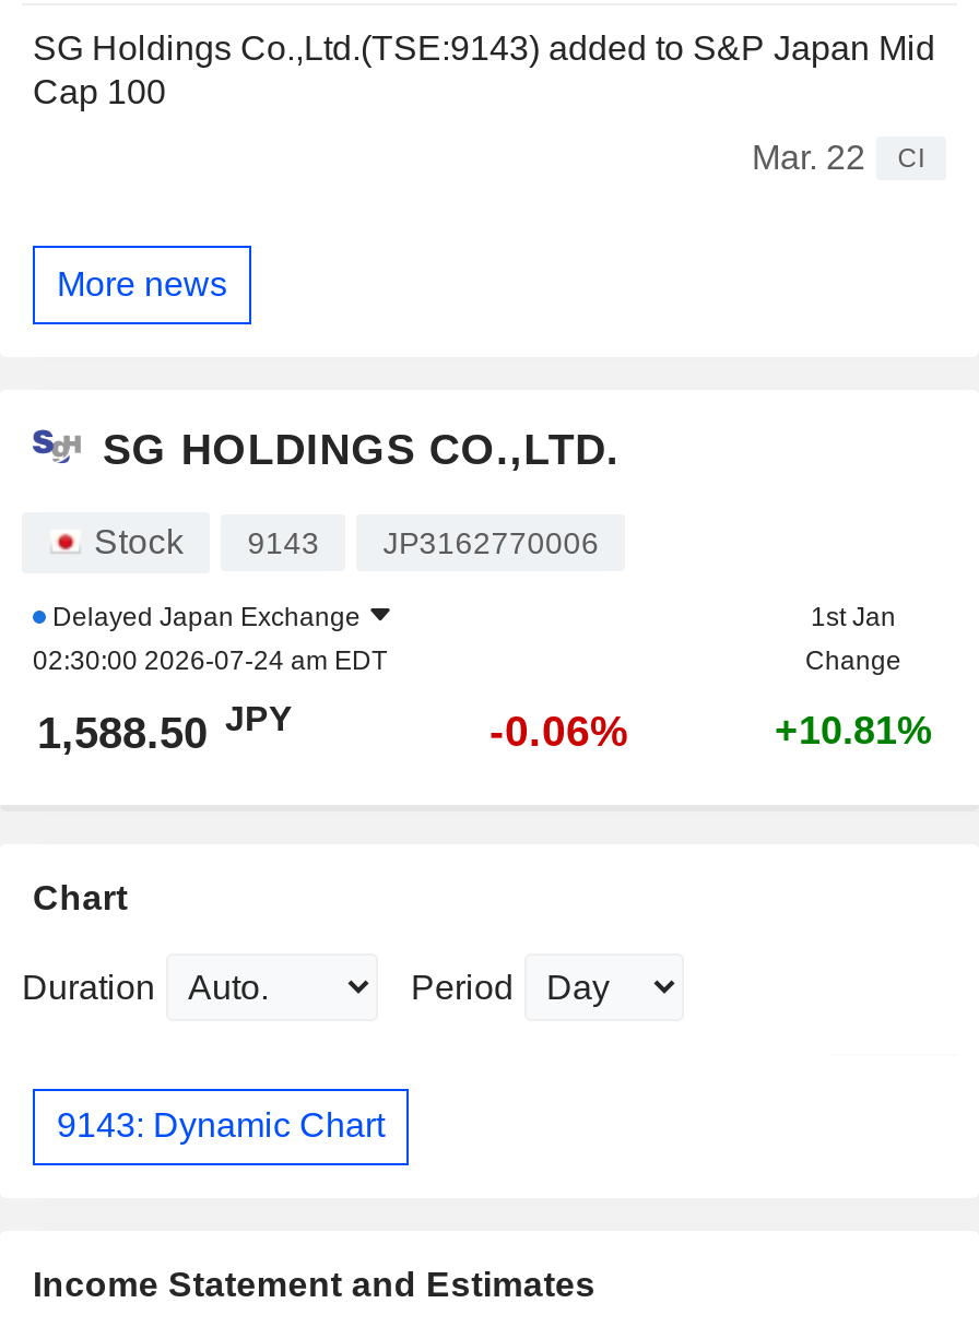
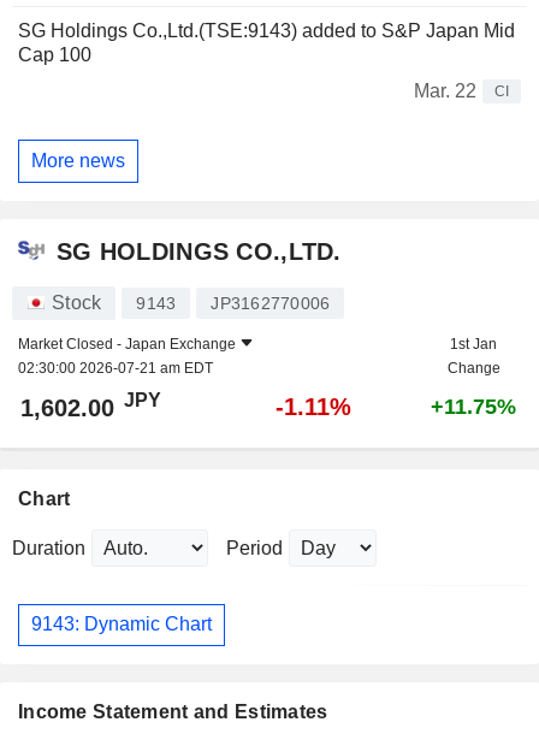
- Delayed Japan Exchange
- 02:30:00 2026-07-24 am EDT
+ Market Closed - Japan Exchange
+ 02:30:00 2026-07-21 am EDT

- 1,588.50 JPY
+ 1,602.00 JPY

- -0.06%
+ -1.11%

- +10.81%
+ +11.75%
